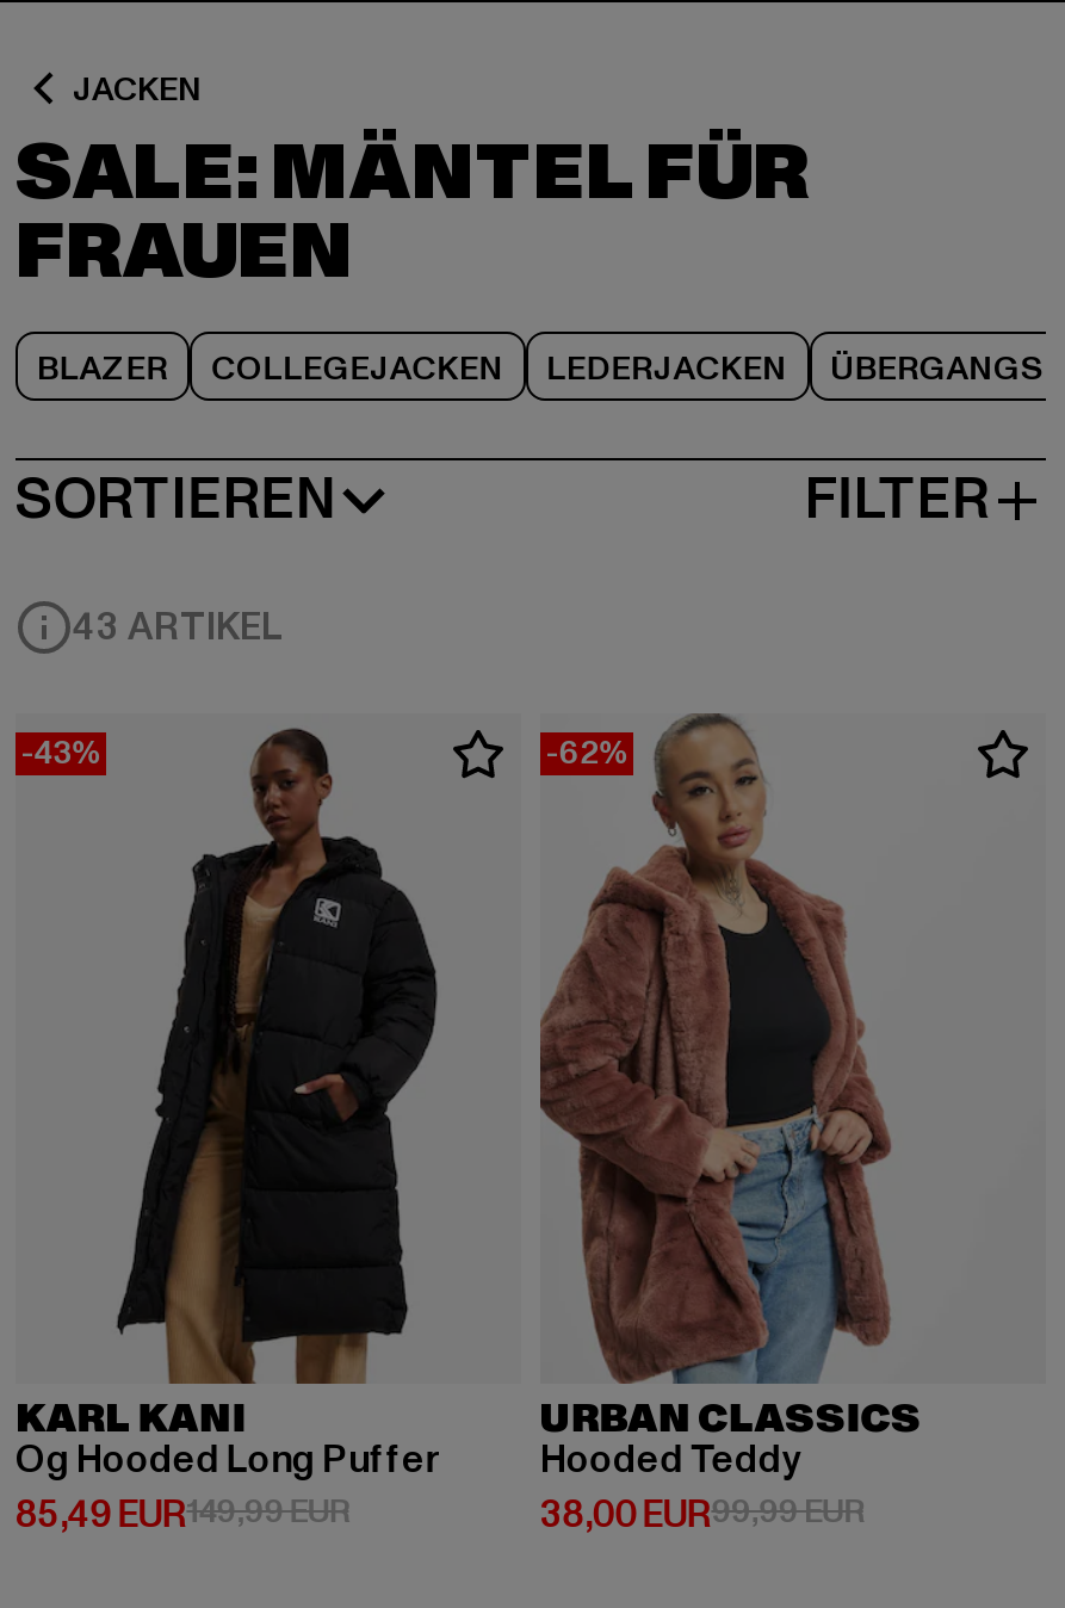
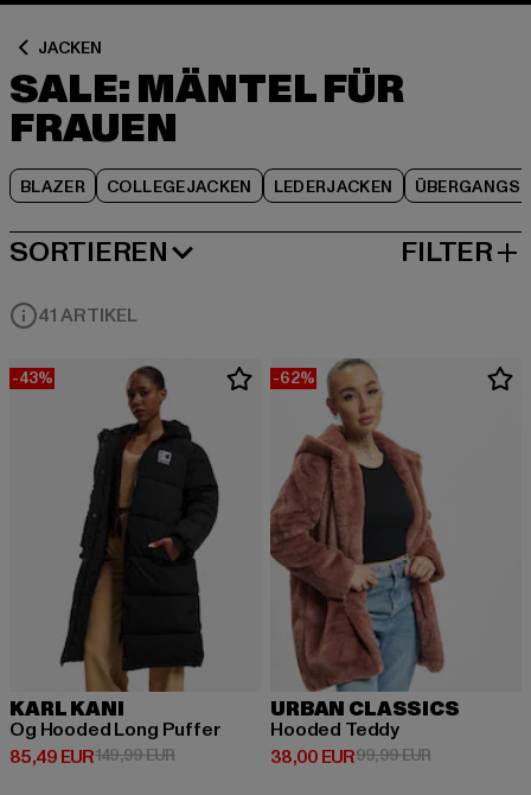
- 43 ARTIKEL
+ 41 ARTIKEL
